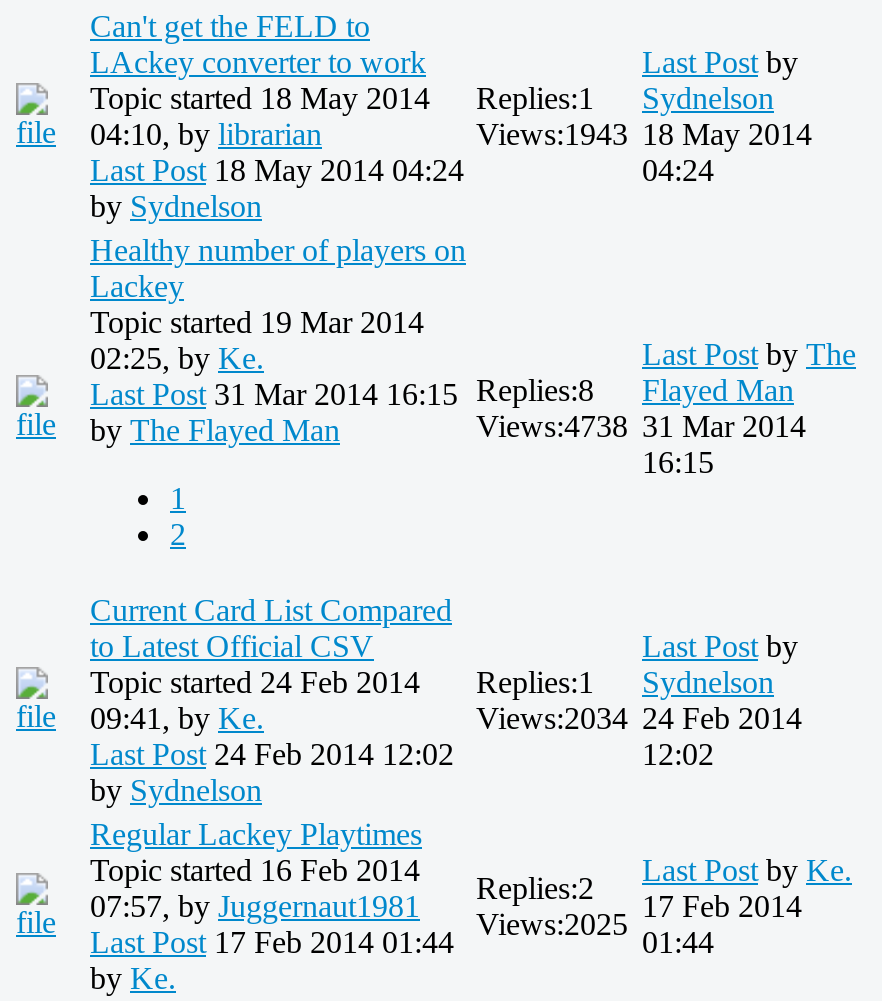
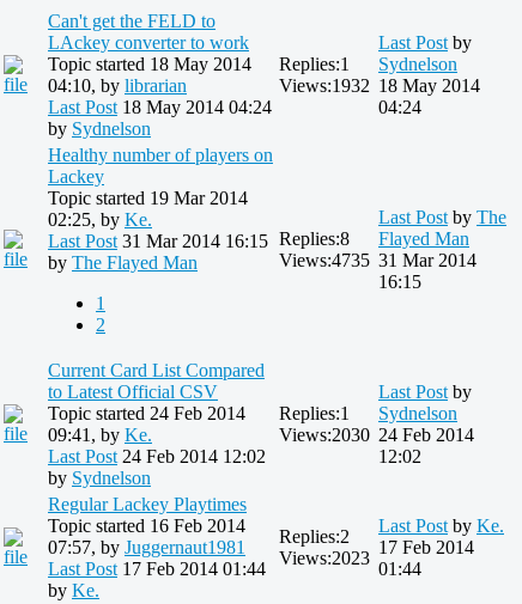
- Views:1943 18 May 2014
+ Views:1932 18 May 2014

- Views:4738 31 Mar 2014
+ Views:4735 31 Mar 2014

- Views:2034 24 Feb 2014
+ Views:2030 24 Feb 2014

- Views:2025
+ Views:2023
